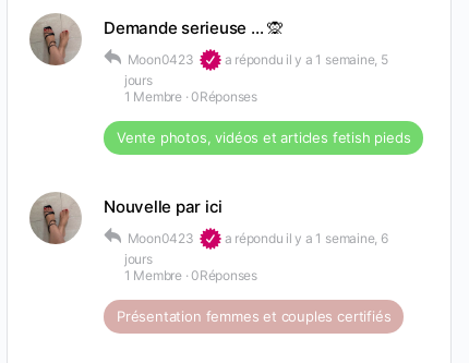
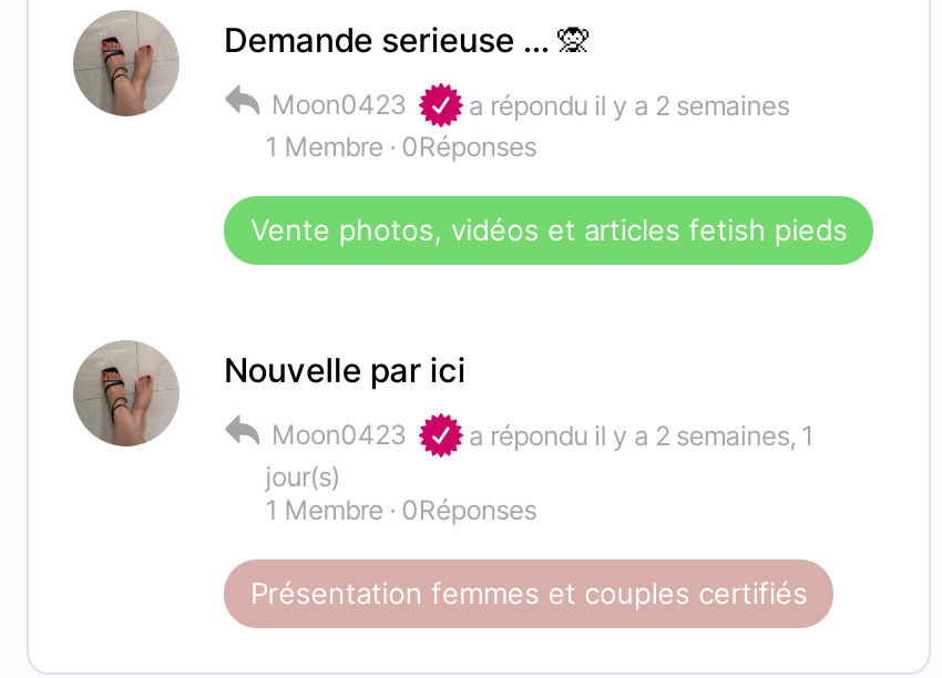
- a répondu il y a 1 semaine, 5
- jours
+ a répondu il y a 2 semaines

- a répondu il y a 1 semaine, 6
- jours
+ a répondu il y a 2 semaines, 1
+ jour(s)
